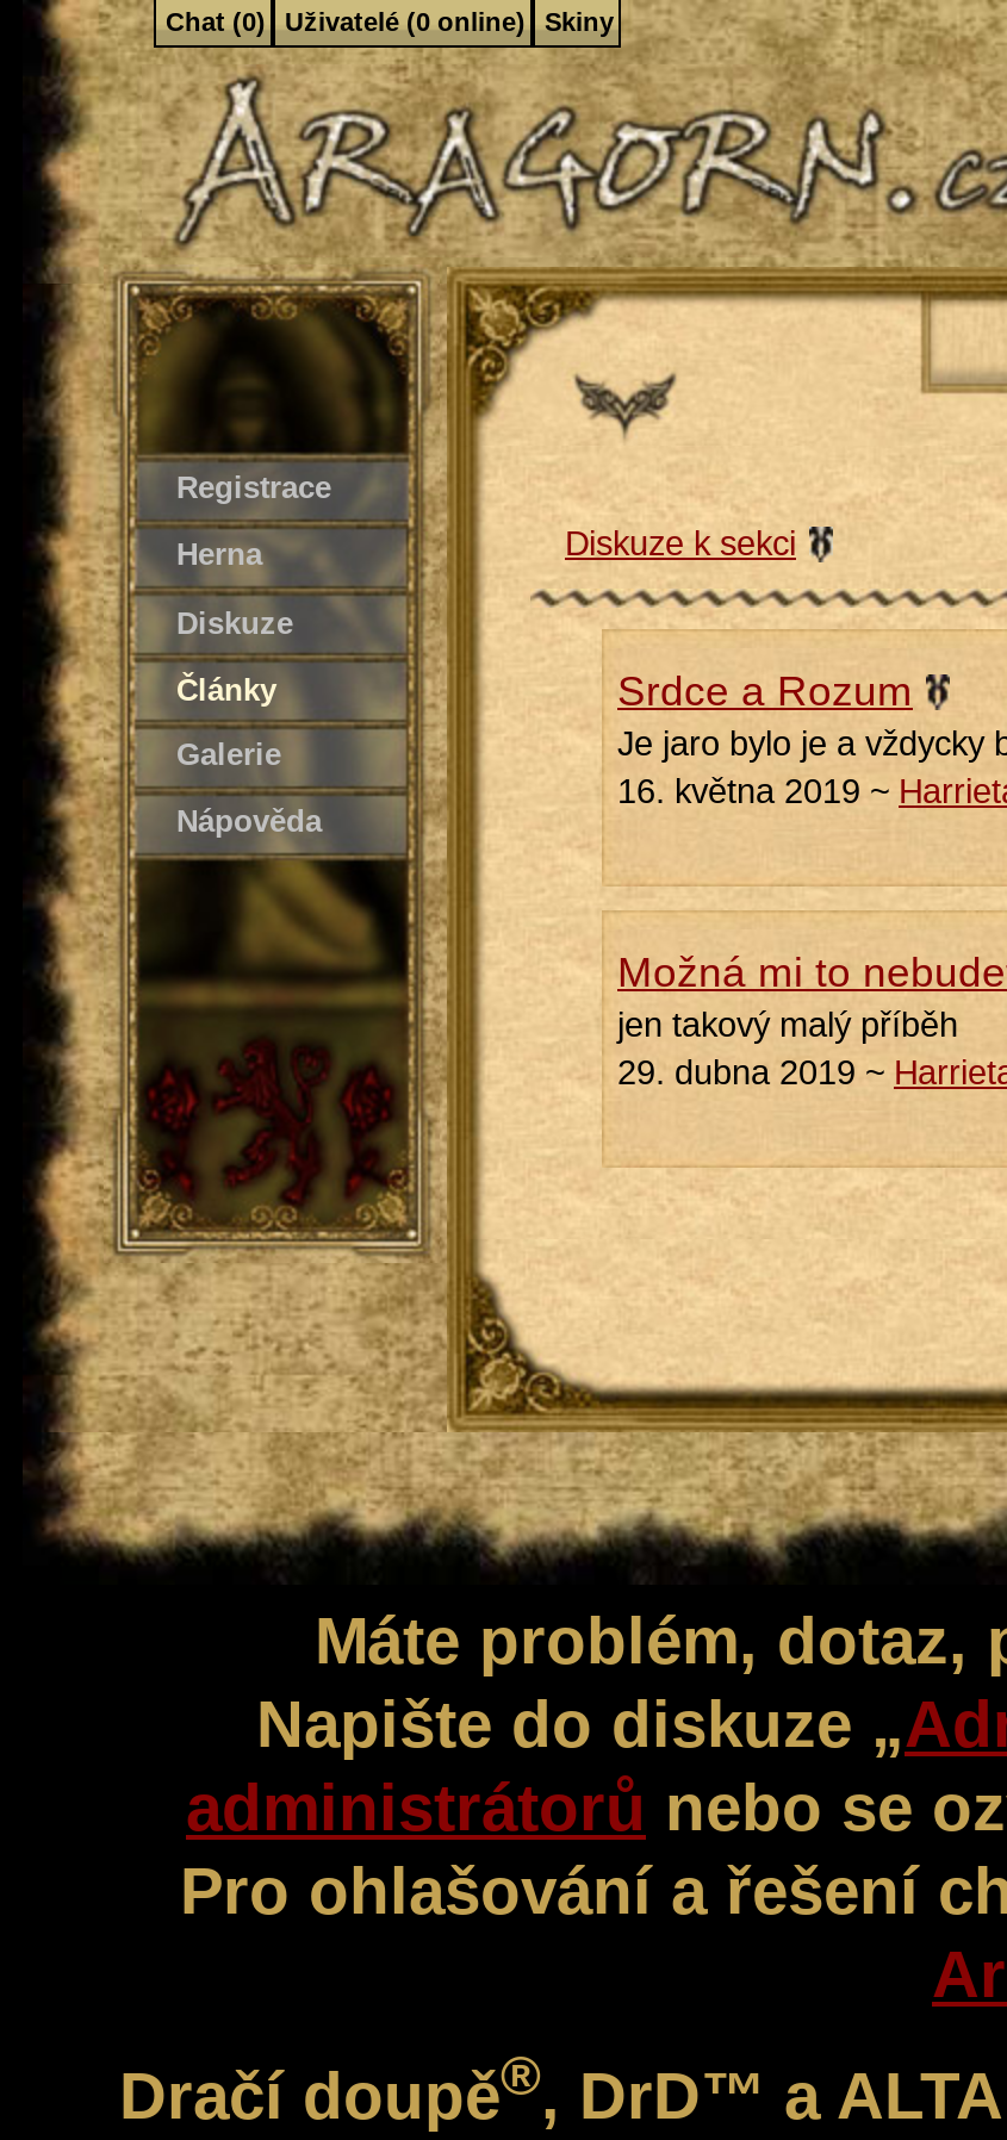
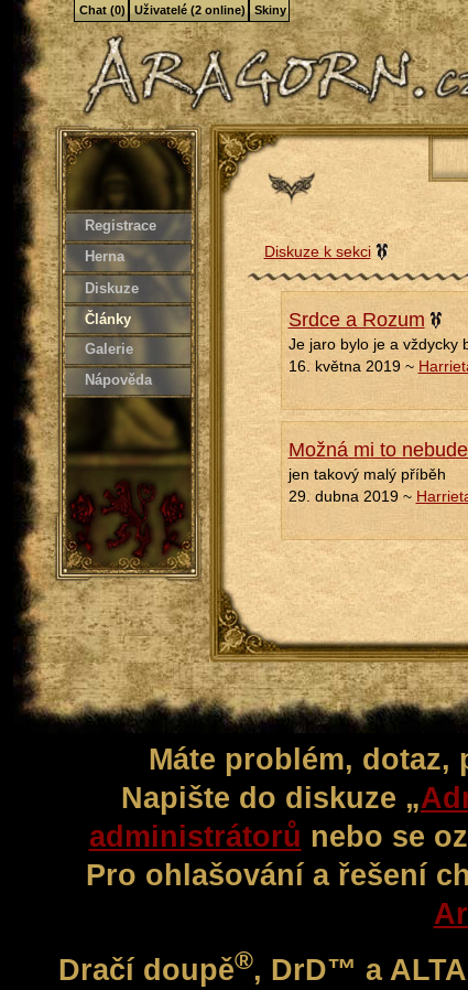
- Uživatelé (0 online)
+ Uživatelé (2 online)
